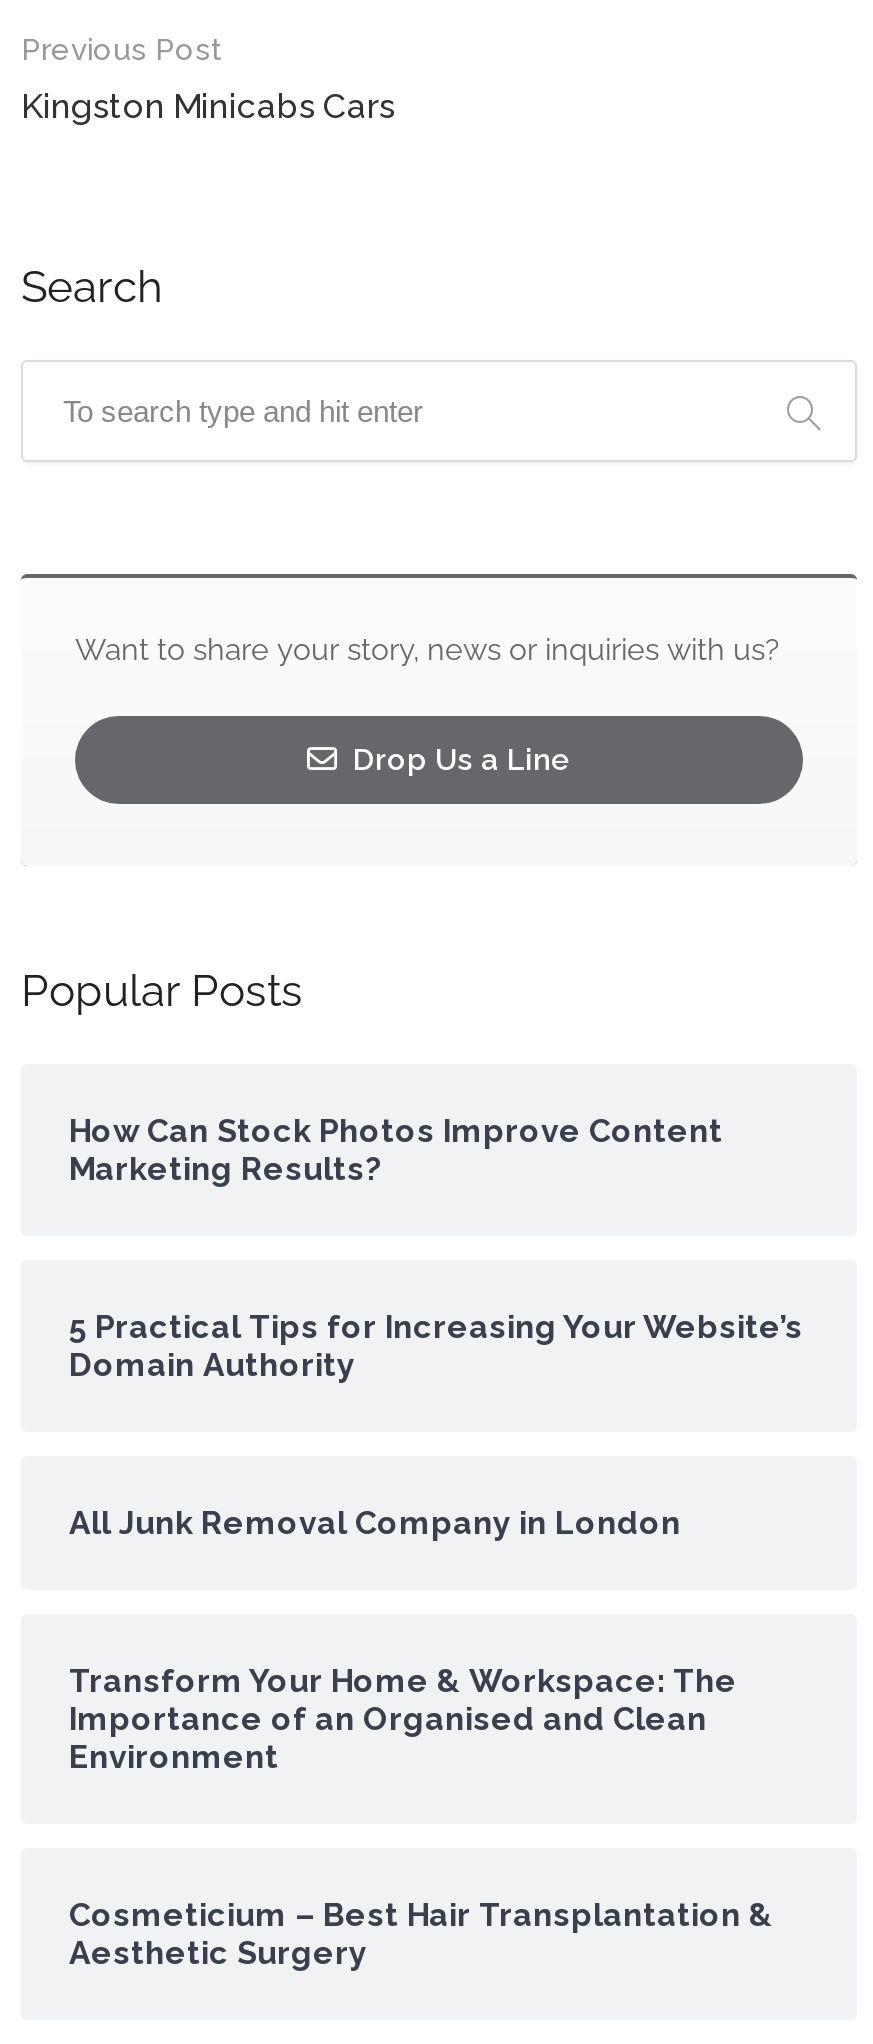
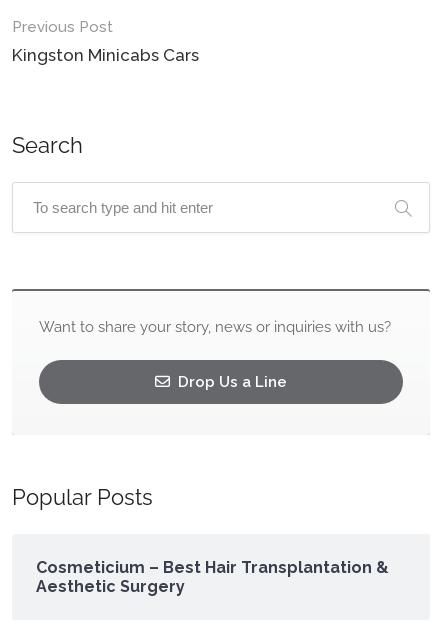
- How Can Stock Photos Improve Content
- Marketing Results?

- 5 Practical Tips for Increasing Your Website’s
- Domain Authority

- All Junk Removal Company in London

- Transform Your Home & Workspace: The
- Importance of an Organised and Clean
- Environment
